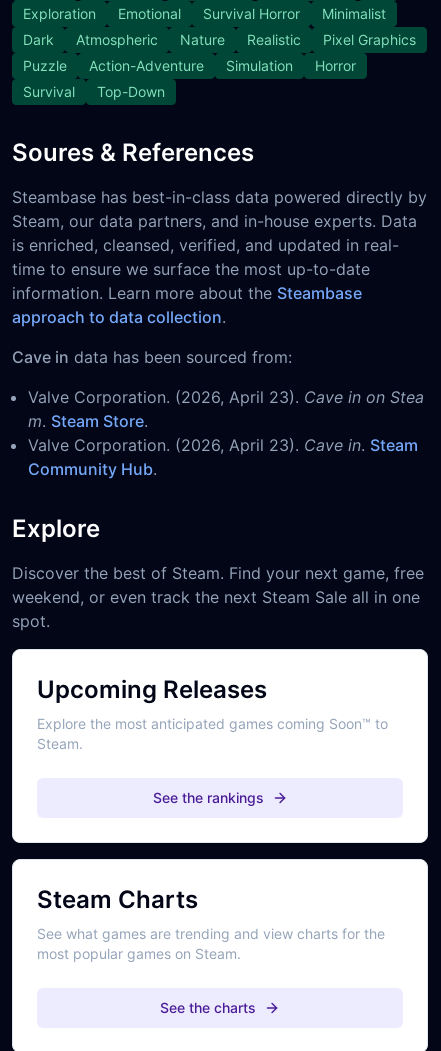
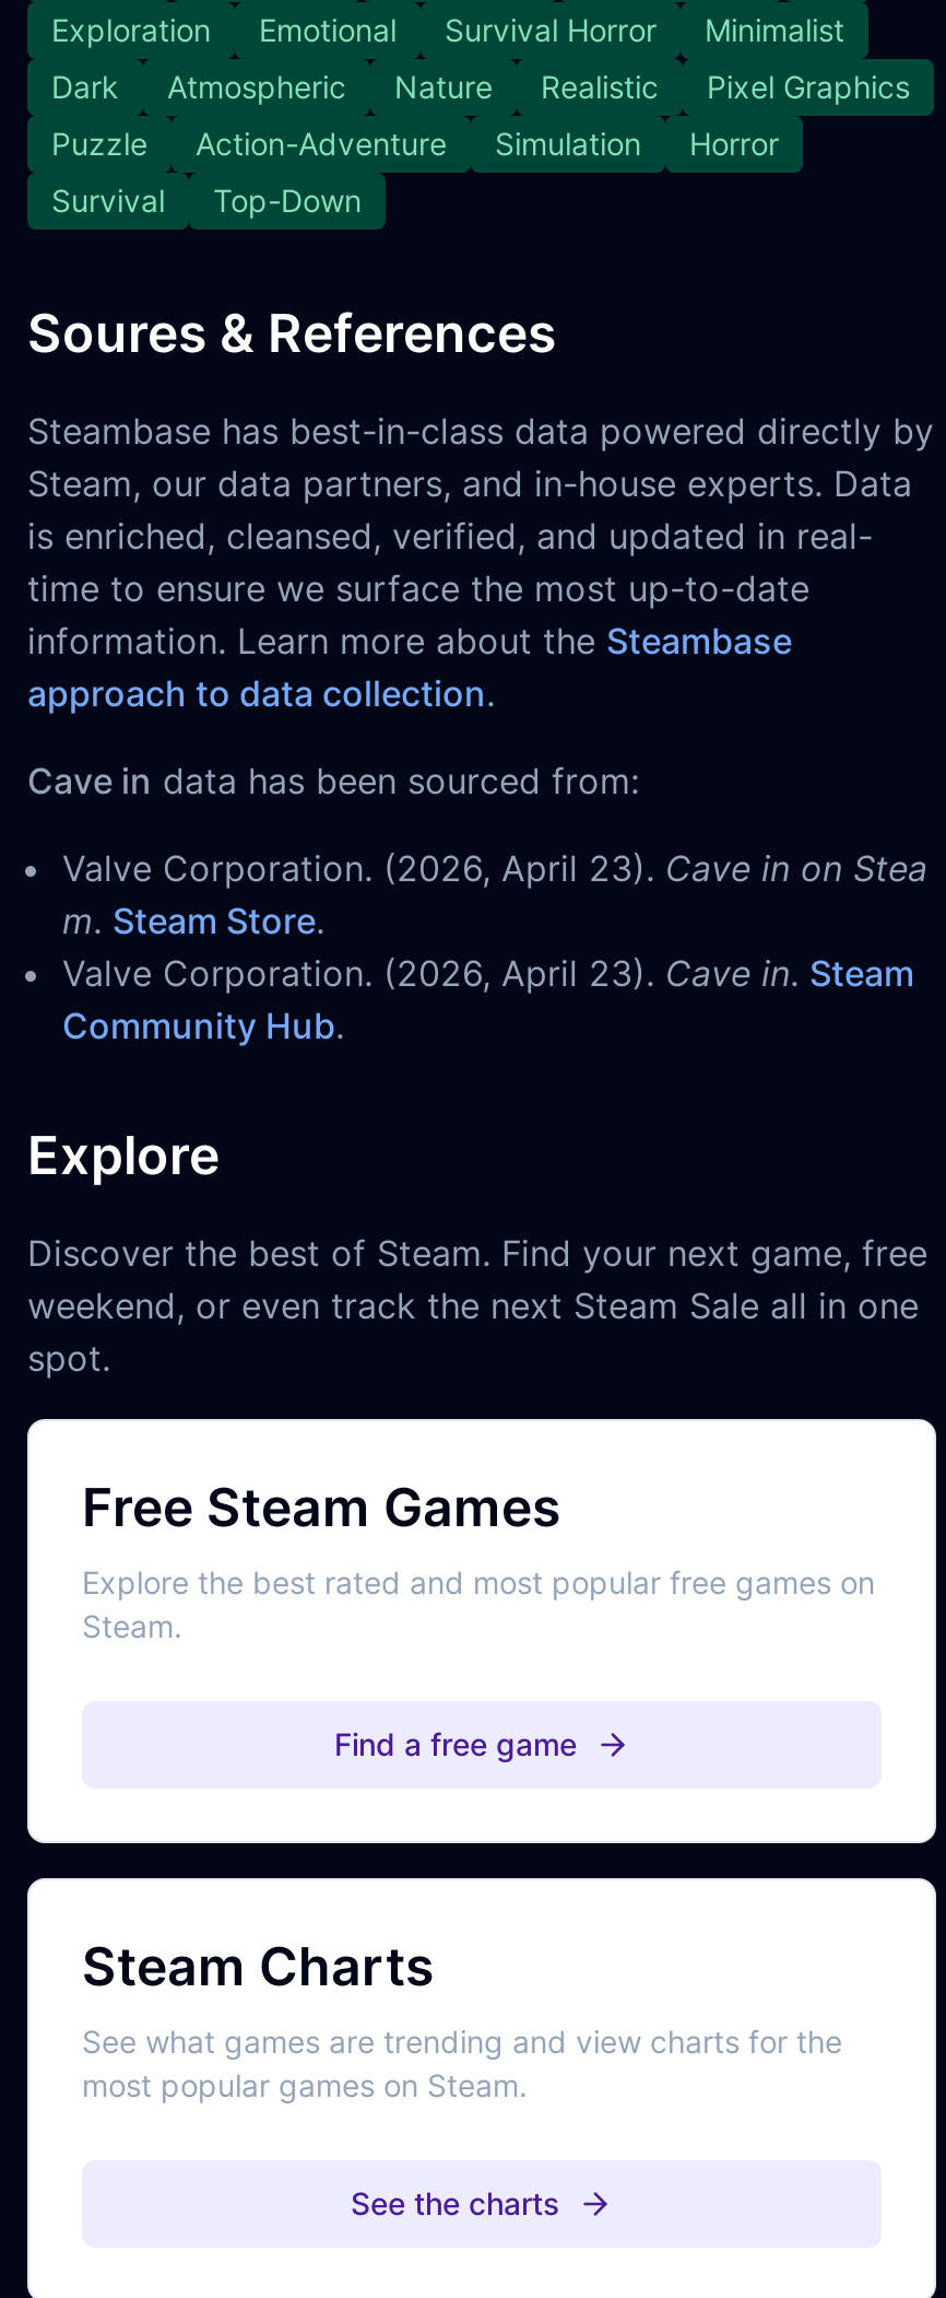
- Upcoming Releases
- Explore the most anticipated games coming Soon™ to
+ Free Steam Games
+ Explore the best rated and most popular free games on

- See the rankings
+ Find a free game
